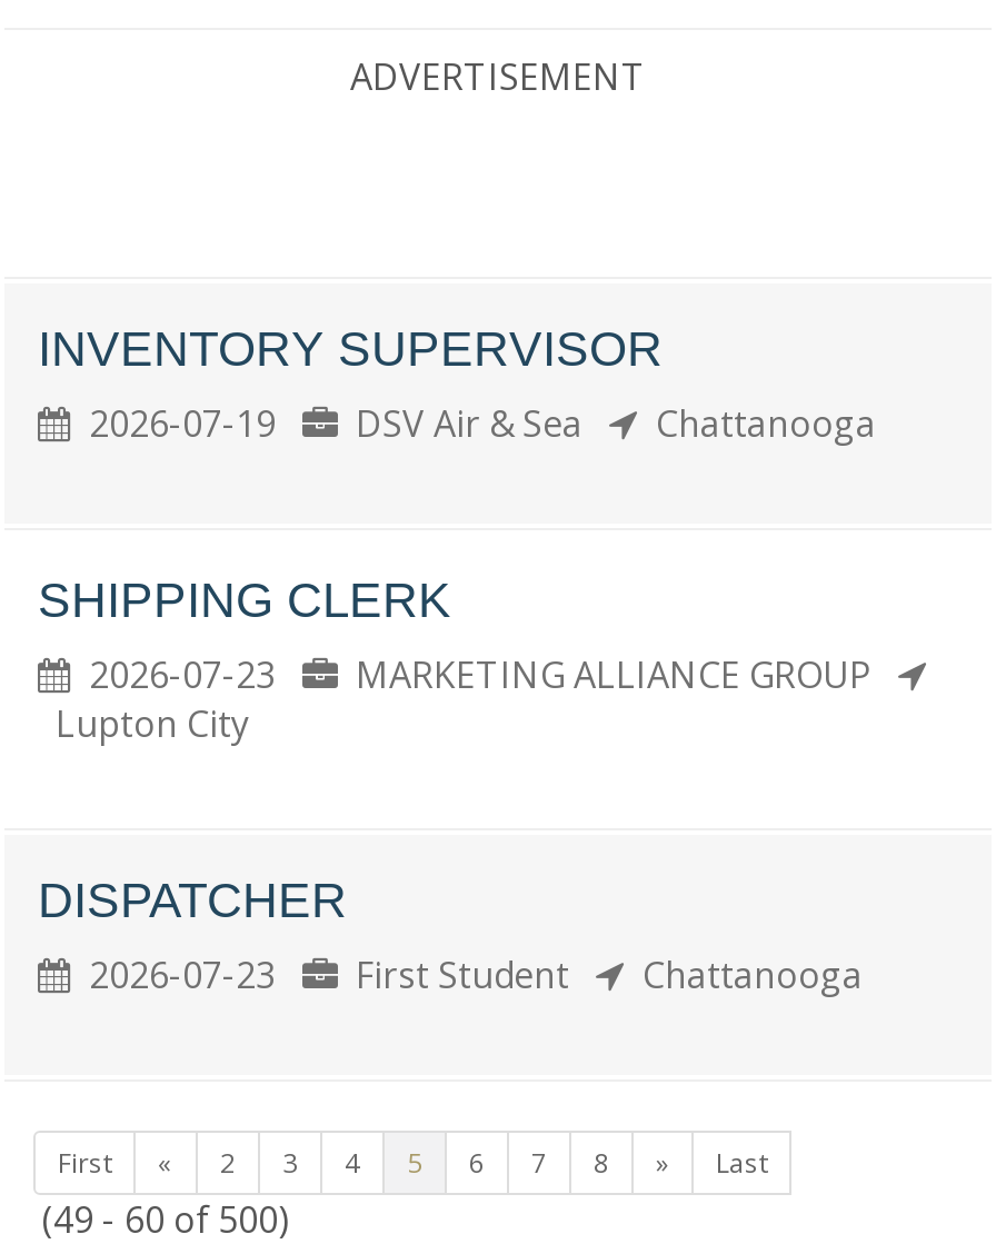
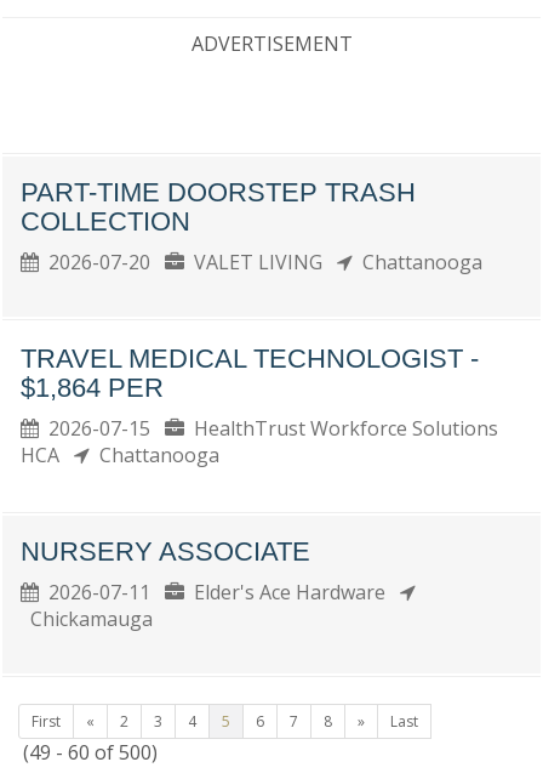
- INVENTORY SUPERVISOR
- 2026-07-19
- DSV Air & Sea Chattanooga
+ PART-TIME DOORSTEP TRASH
+ COLLECTION
+ 2026-07-20
+ VALET LIVING Chattanooga

- SHIPPING CLERK
- 2026-07-23
- MARKETING ALLIANCE GROUP
- Lupton City
+ TRAVEL MEDICAL TECHNOLOGIST -
+ $1,864 PER
+ 2026-07-15
+ HealthTrust Workforce Solutions
+ HCA Chattanooga

- DISPATCHER
- 2026-07-23
- First Student Chattanooga
+ NURSERY ASSOCIATE
+ 2026-07-11
+ Elder's Ace Hardware
+ Chickamauga
